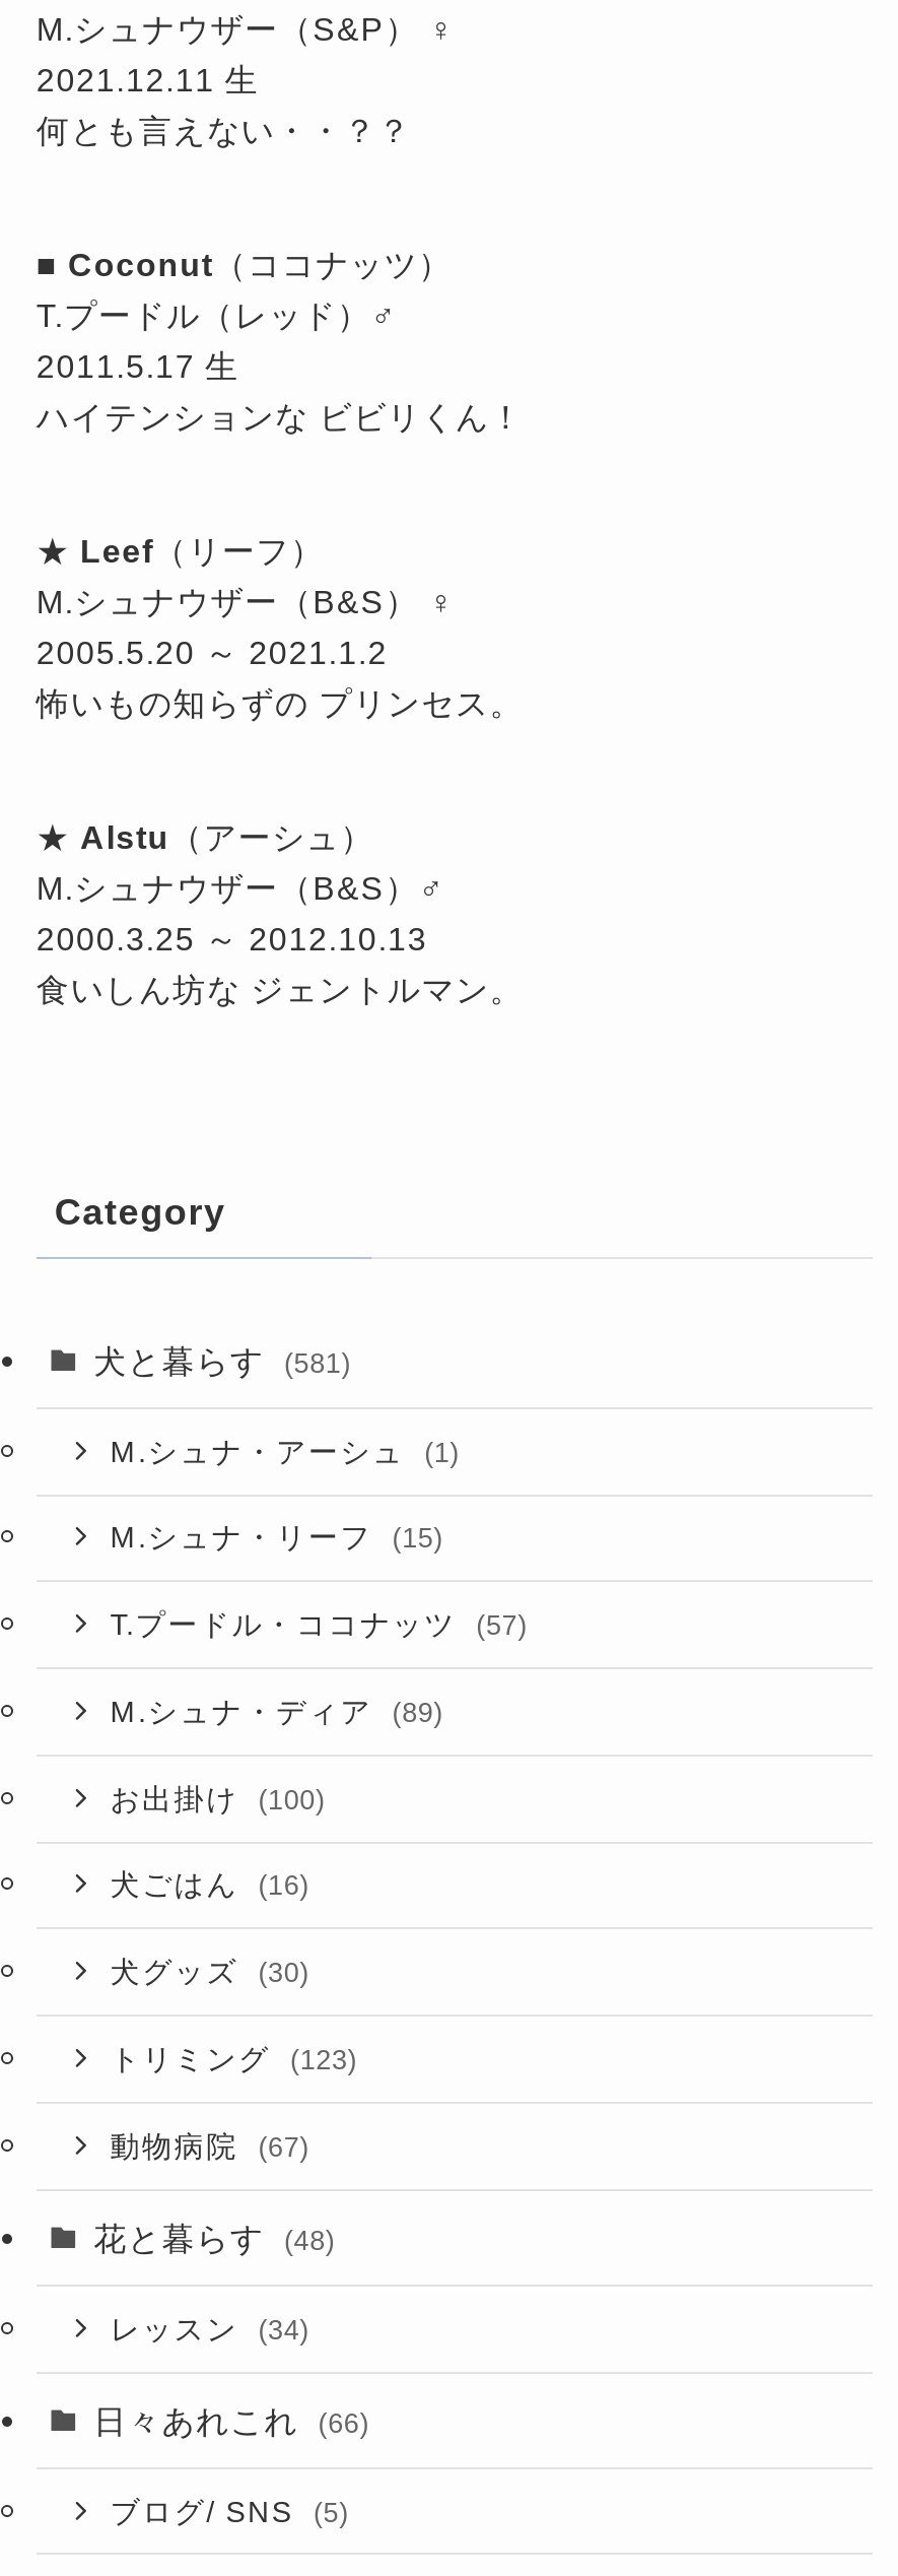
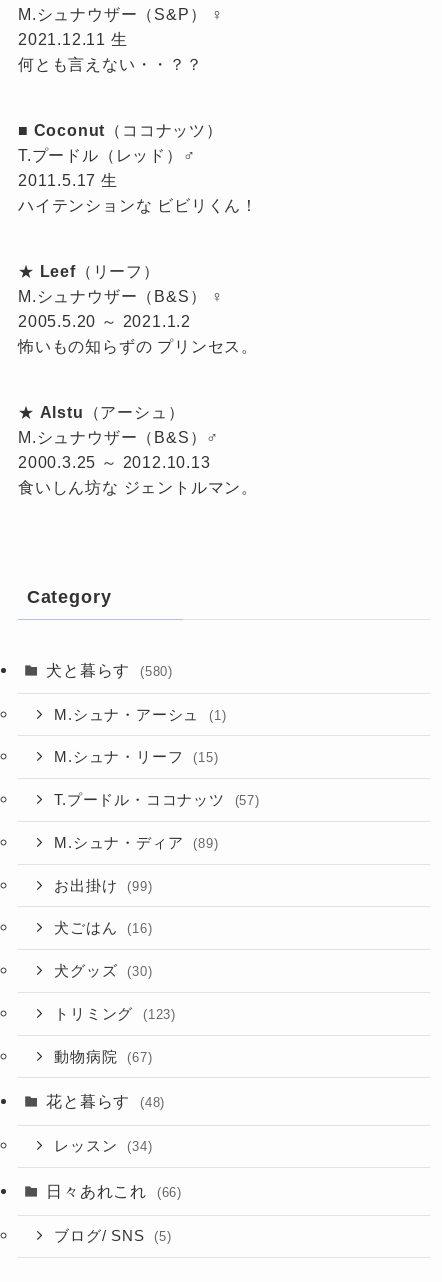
- 犬と暮らす (581)
+ 犬と暮らす (580)

- お出掛け (100)
+ お出掛け (99)
